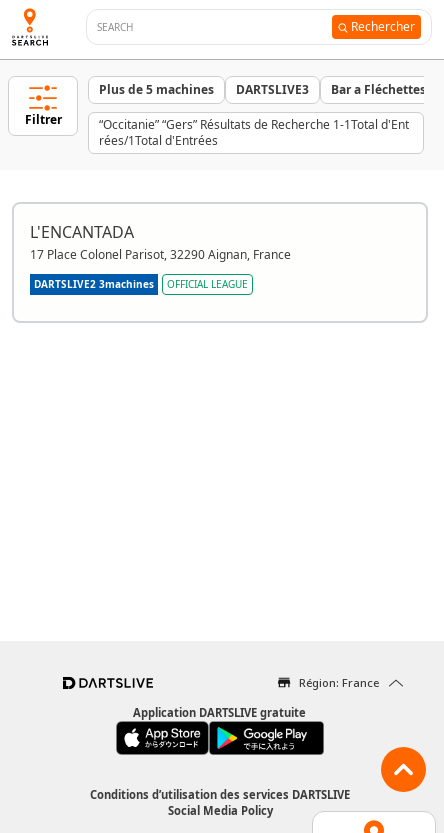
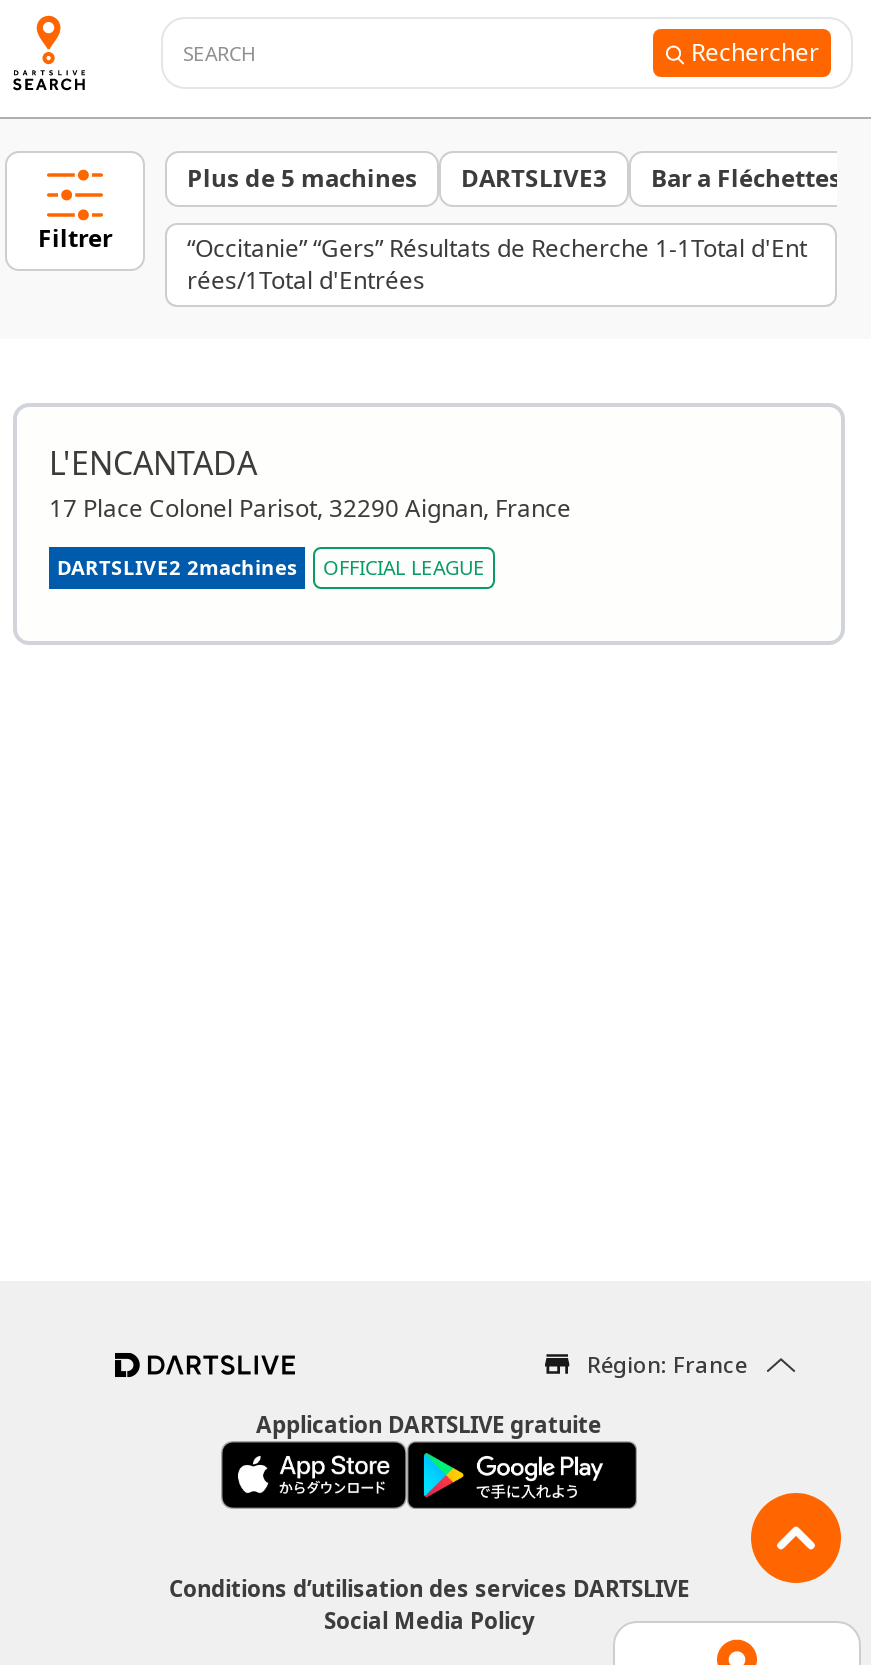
- DARTSLIVE2 3machines
+ DARTSLIVE2 2machines
